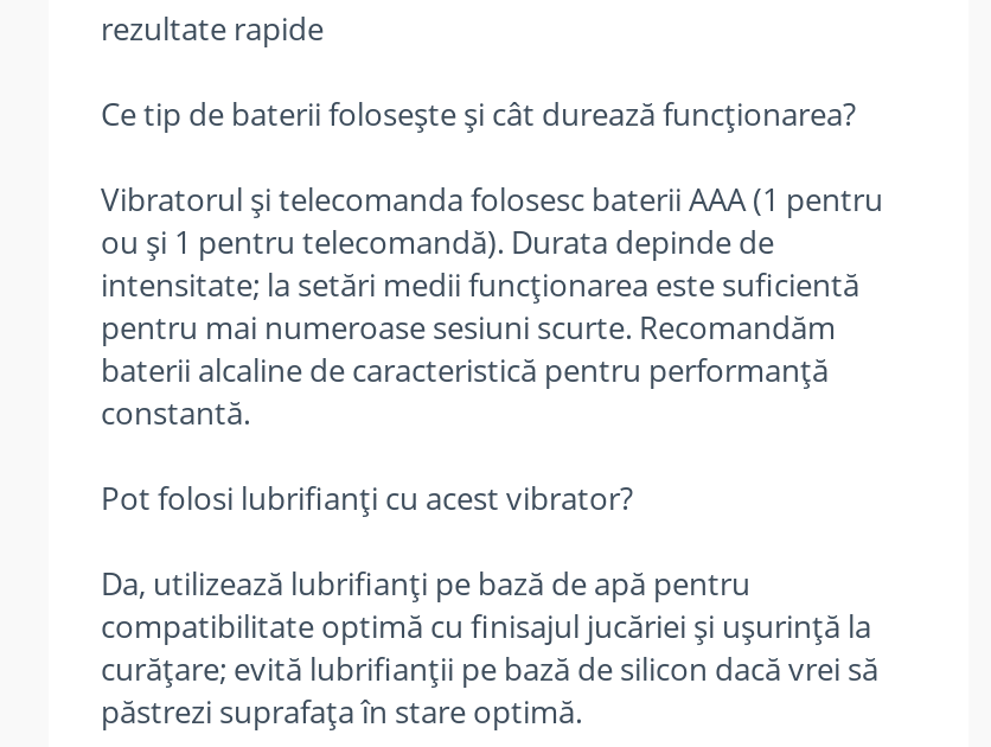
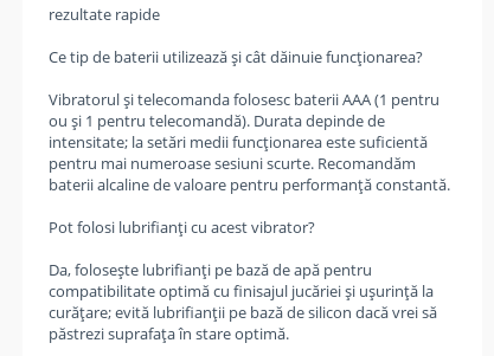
- Ce tip de baterii folosește și cât durează funcționarea?
+ Ce tip de baterii utilizează și cât dăinuie funcționarea?

- baterii alcaline de caracteristică pentru performanță
- constantă.
+ baterii alcaline de valoare pentru performanță constantă.

- Da, utilizează lubrifianți pe bază de apă pentru
+ Da, folosește lubrifianți pe bază de apă pentru
